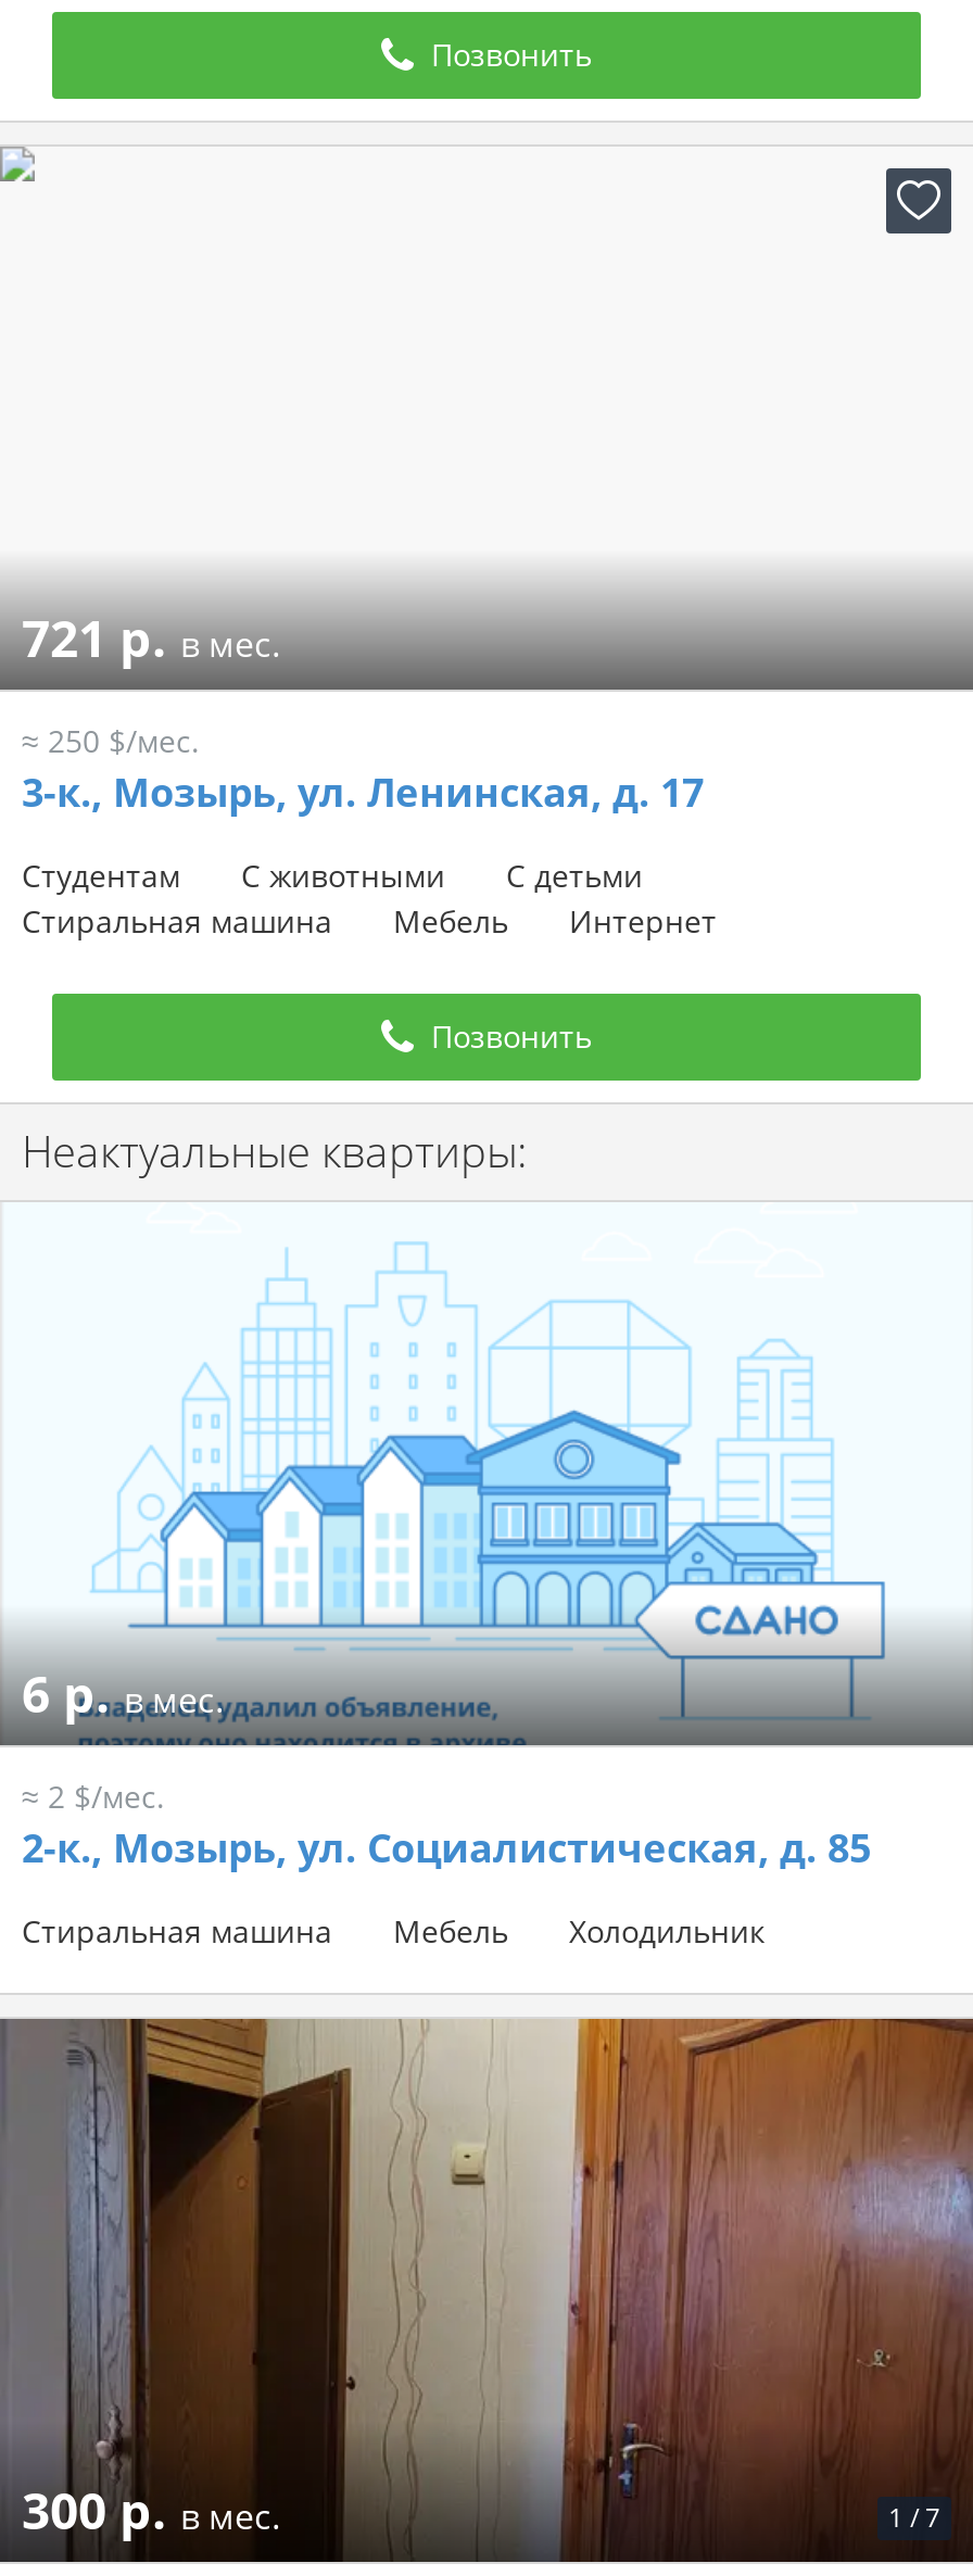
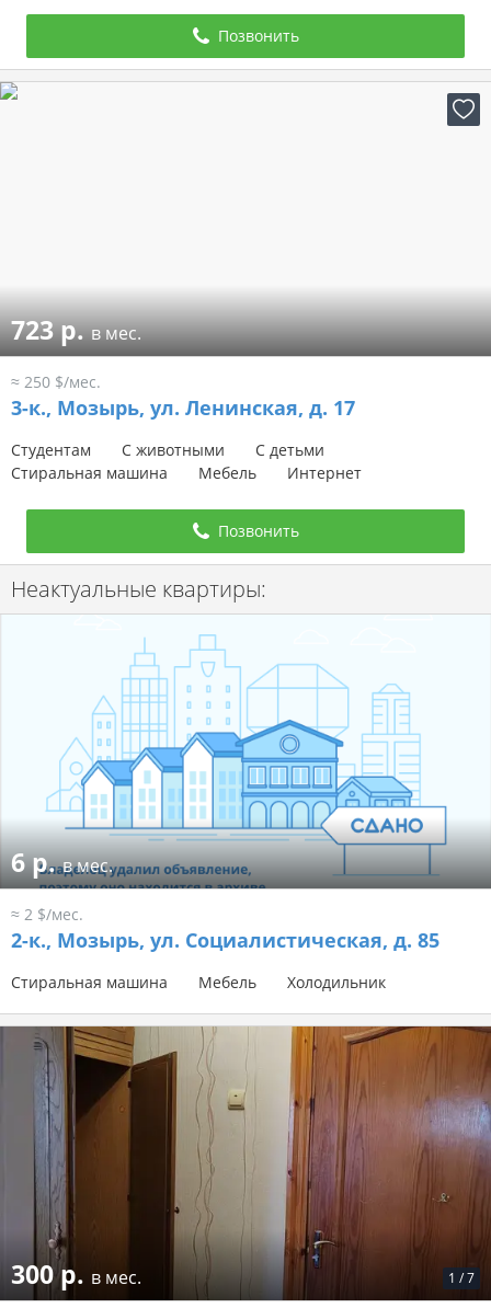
- 721 р. в мес.
+ 723 р. в мес.
